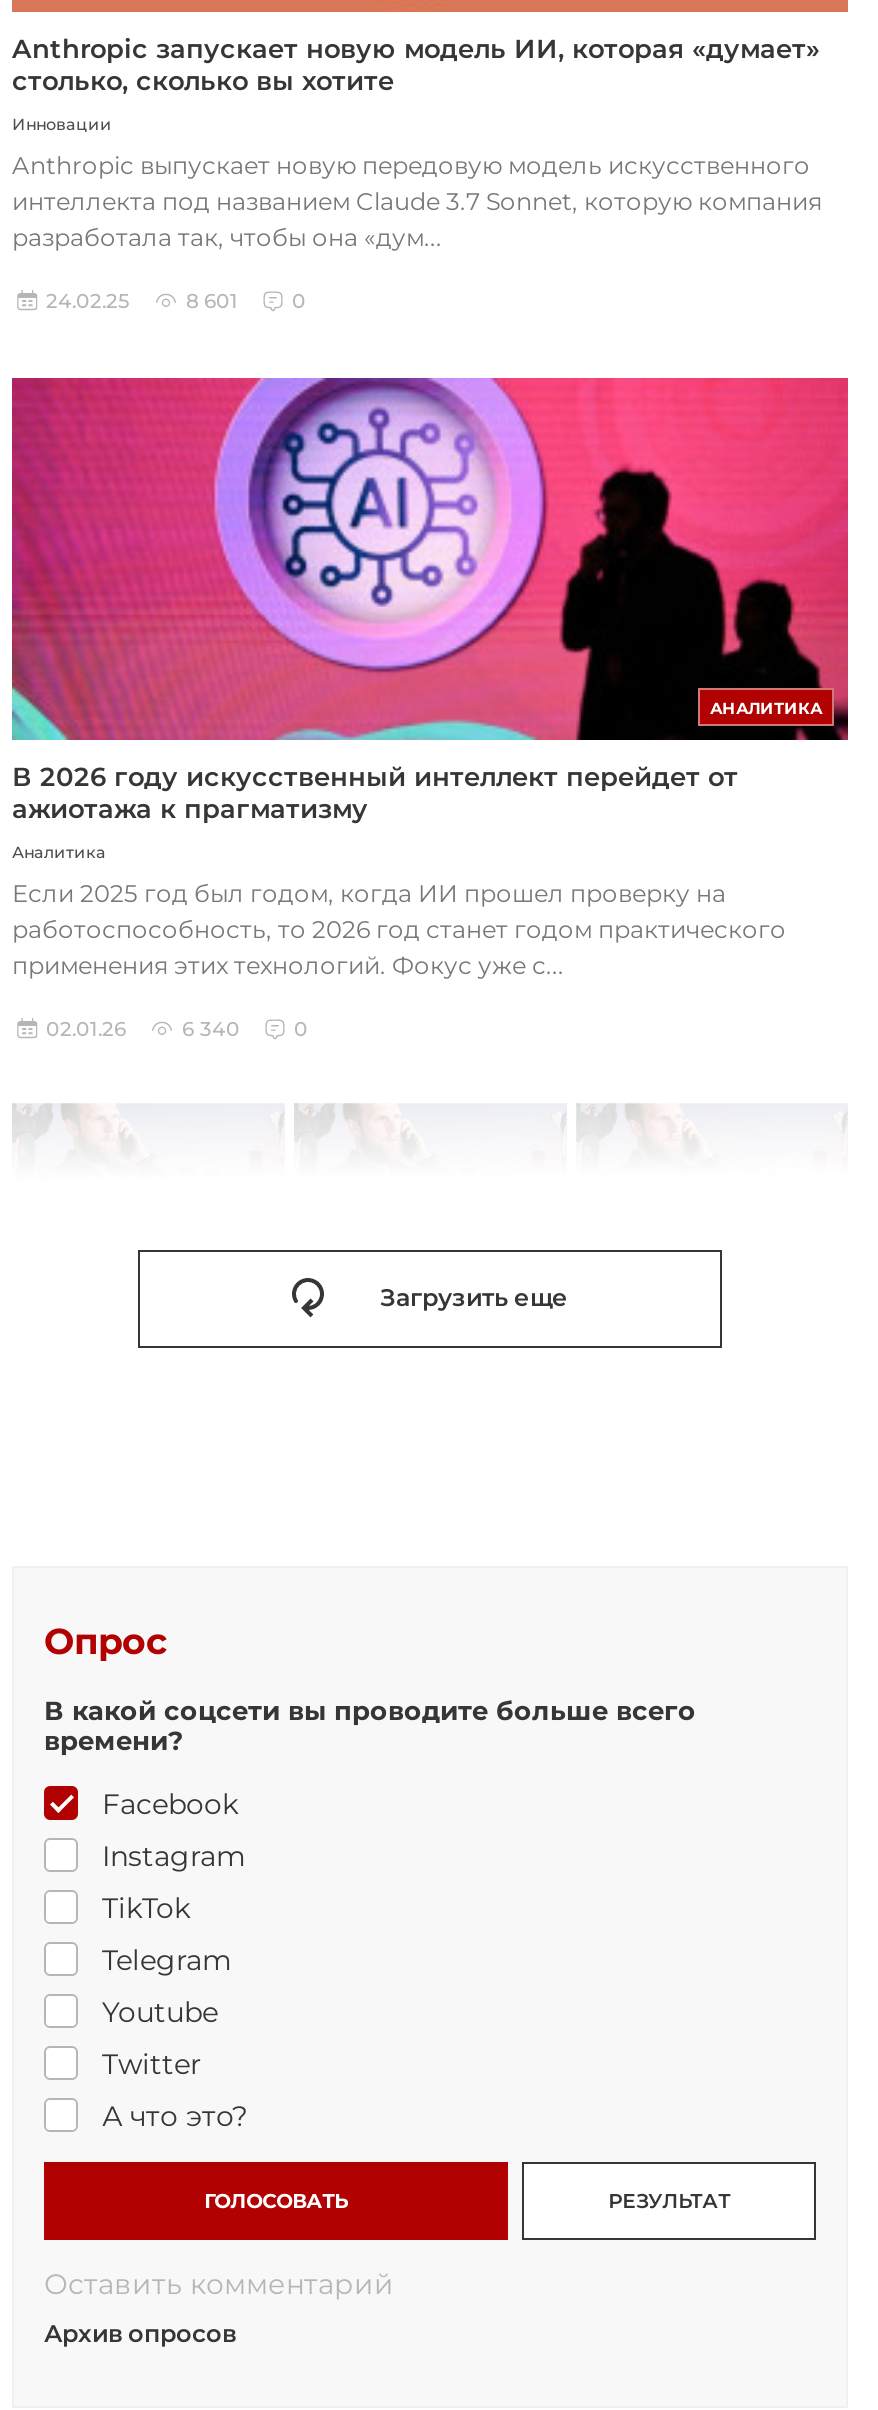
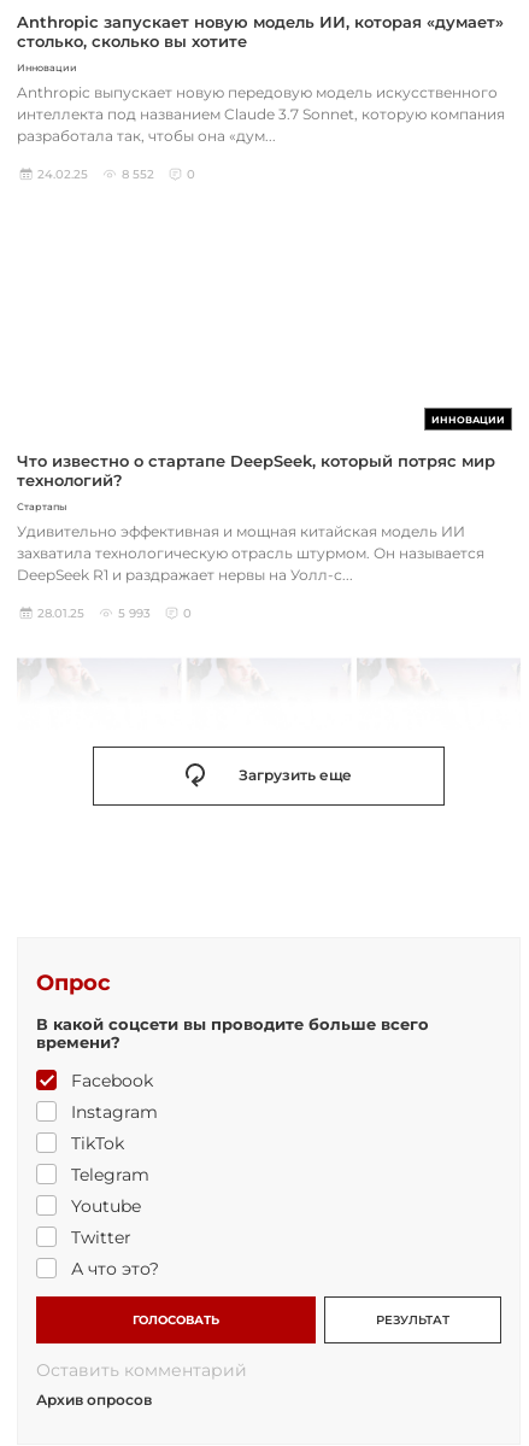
- 8 601
+ 8 552

- [image]

- АНАЛИТИКА
+ ИННОВАЦИИ

- В 2026 году искусственный интеллект перейдет от
- ажиотажа к прагматизму
+ Что известно о стартапе DeepSeek, который потряс мир
+ технологий?

- Аналитика
+ Стартапы

- Если 2025 год был годом, когда ИИ прошел проверку на
- работоспособность, то 2026 год станет годом практического
- применения этих технологий. Фокус уже с...
+ Удивительно эффективная и мощная китайская модель ИИ
+ захватила технологическую отрасль штурмом. Он называется
+ DeepSeek R1 и раздражает нервы на Уолл-с...

- 02.01.26
- 6 340
+ 28.01.25
+ 5 993
